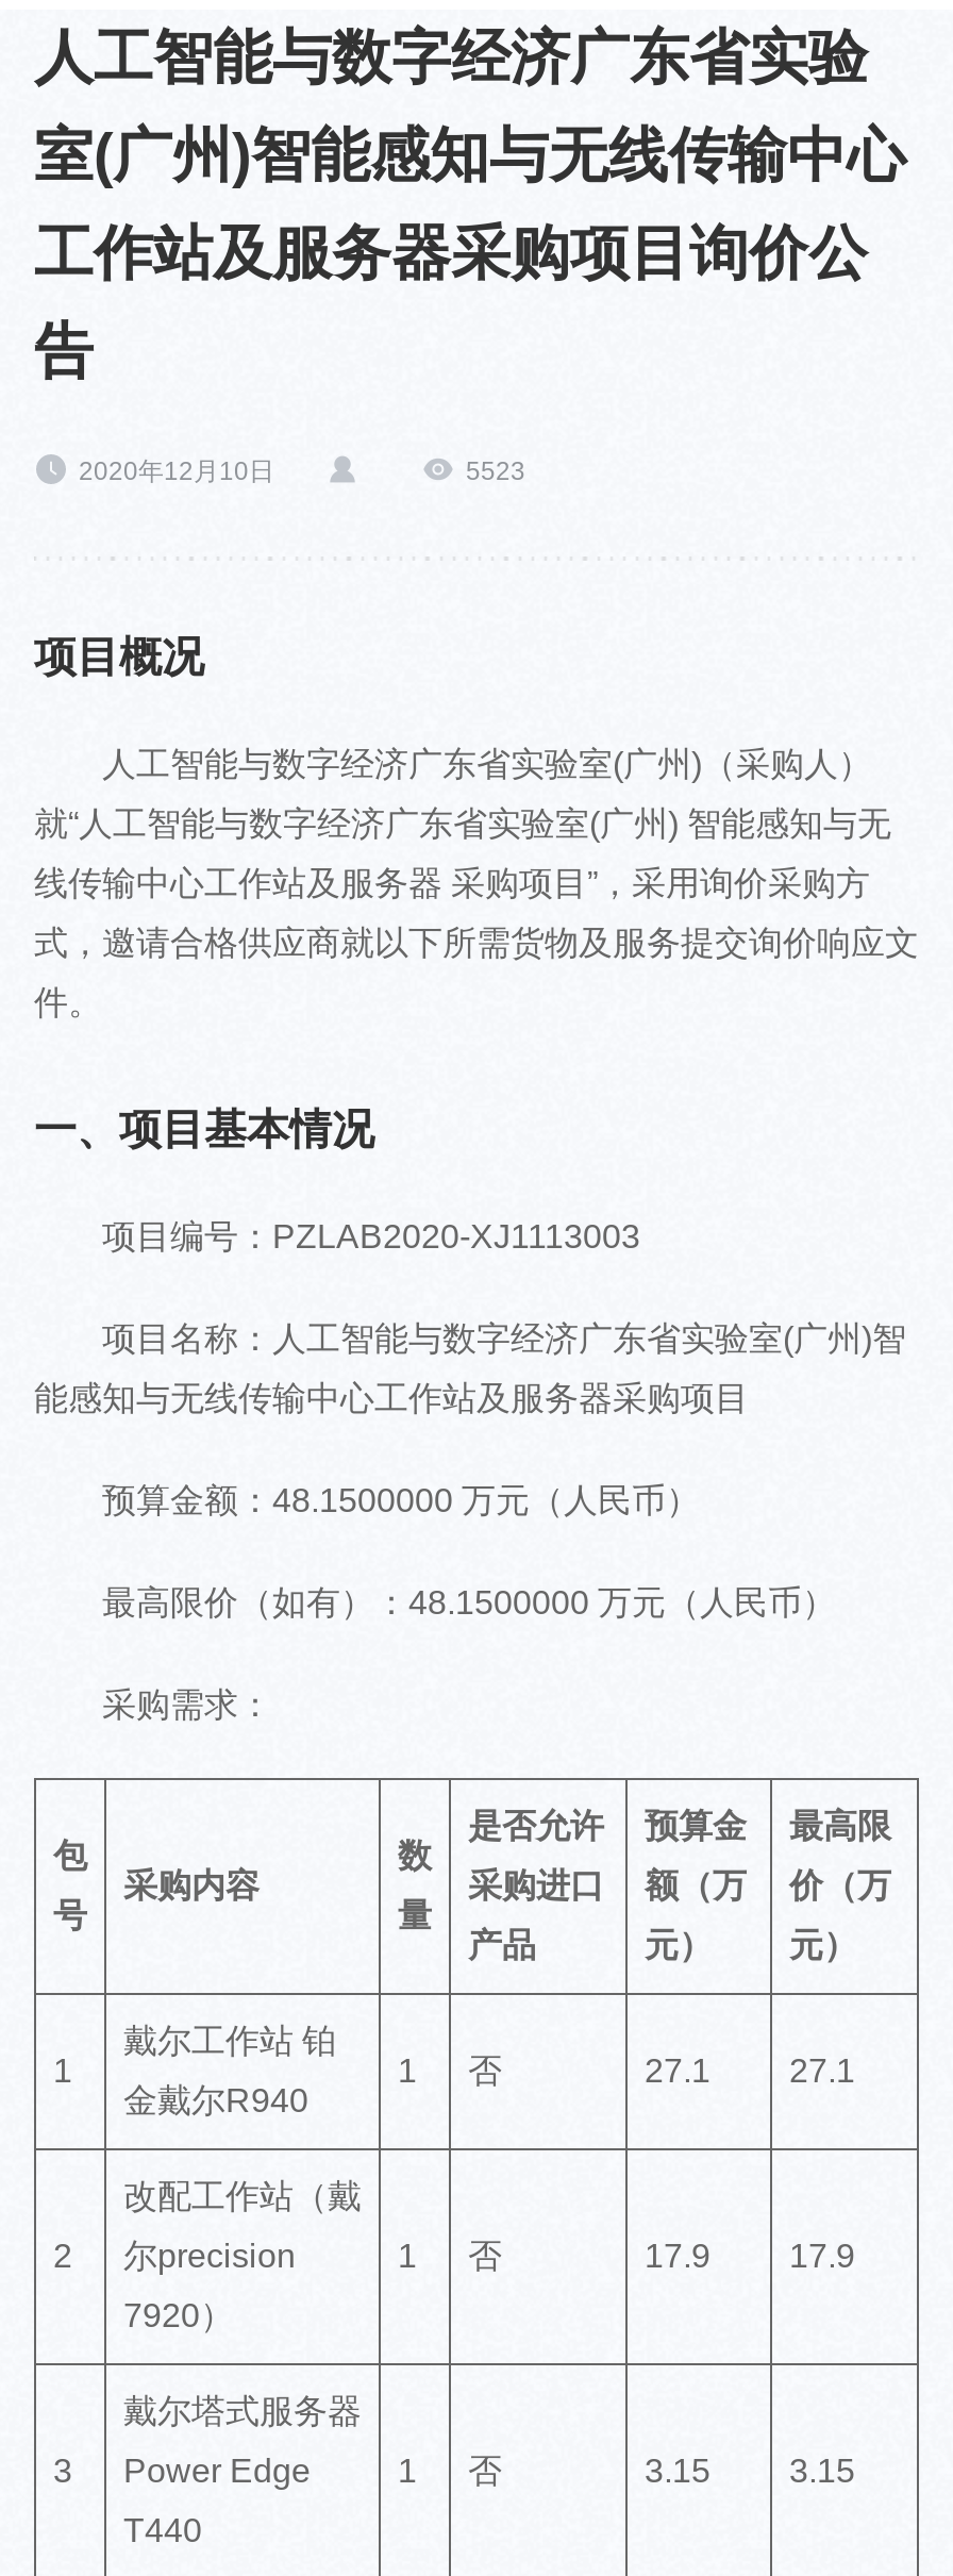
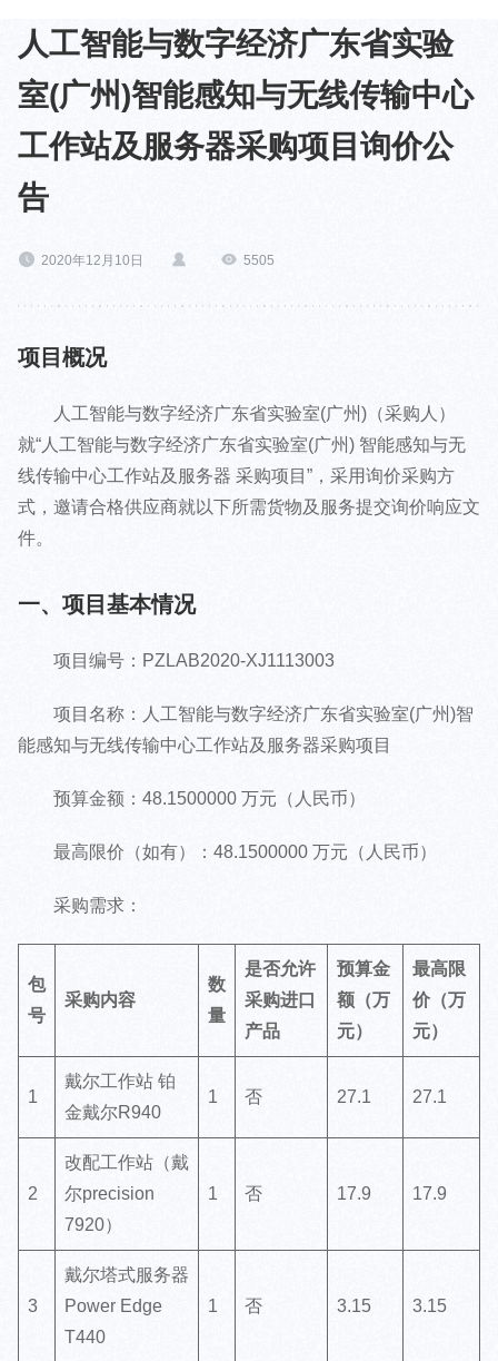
- 5523
+ 5505
